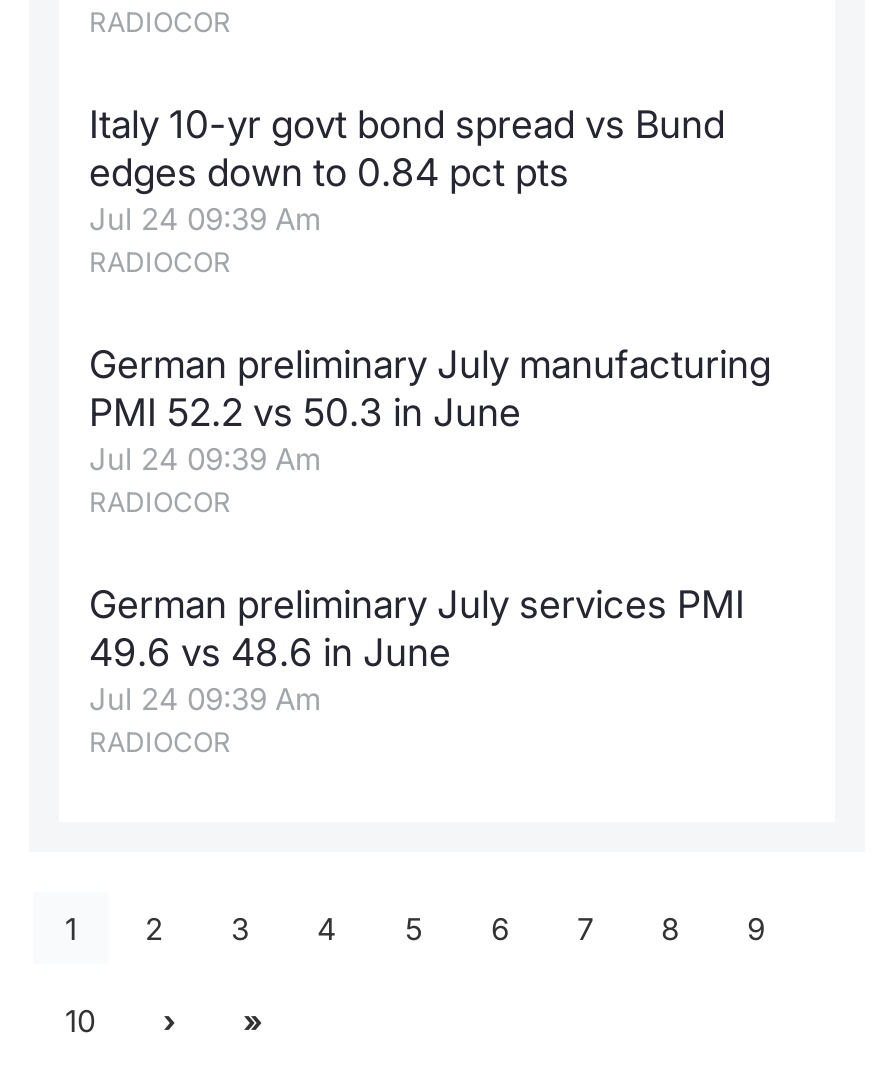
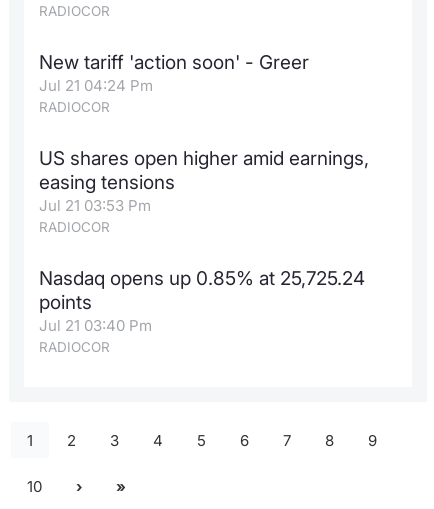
- Italy 10-yr govt bond spread vs Bund
- edges down to 0.84 pct pts
- Jul 24 09:39 Am
+ New tariff 'action soon' - Greer
+ Jul 21 04:24 Pm

- German preliminary July manufacturing
- PMI 52.2 vs 50.3 in June
- Jul 24 09:39 Am
+ US shares open higher amid earnings,
+ easing tensions
+ Jul 21 03:53 Pm

- German preliminary July services PMI
- 49.6 vs 48.6 in June
- Jul 24 09:39 Am
+ Nasdaq opens up 0.85% at 25,725.24
+ points
+ Jul 21 03:40 Pm
